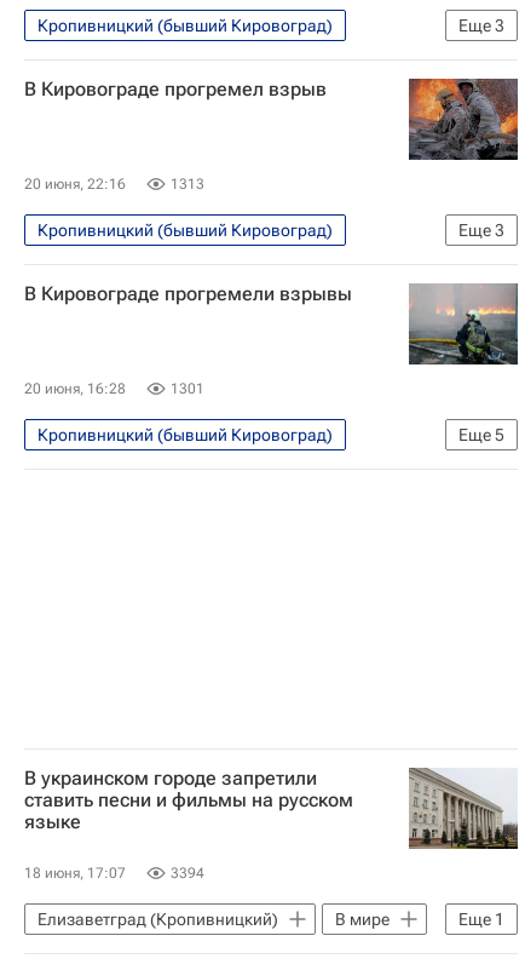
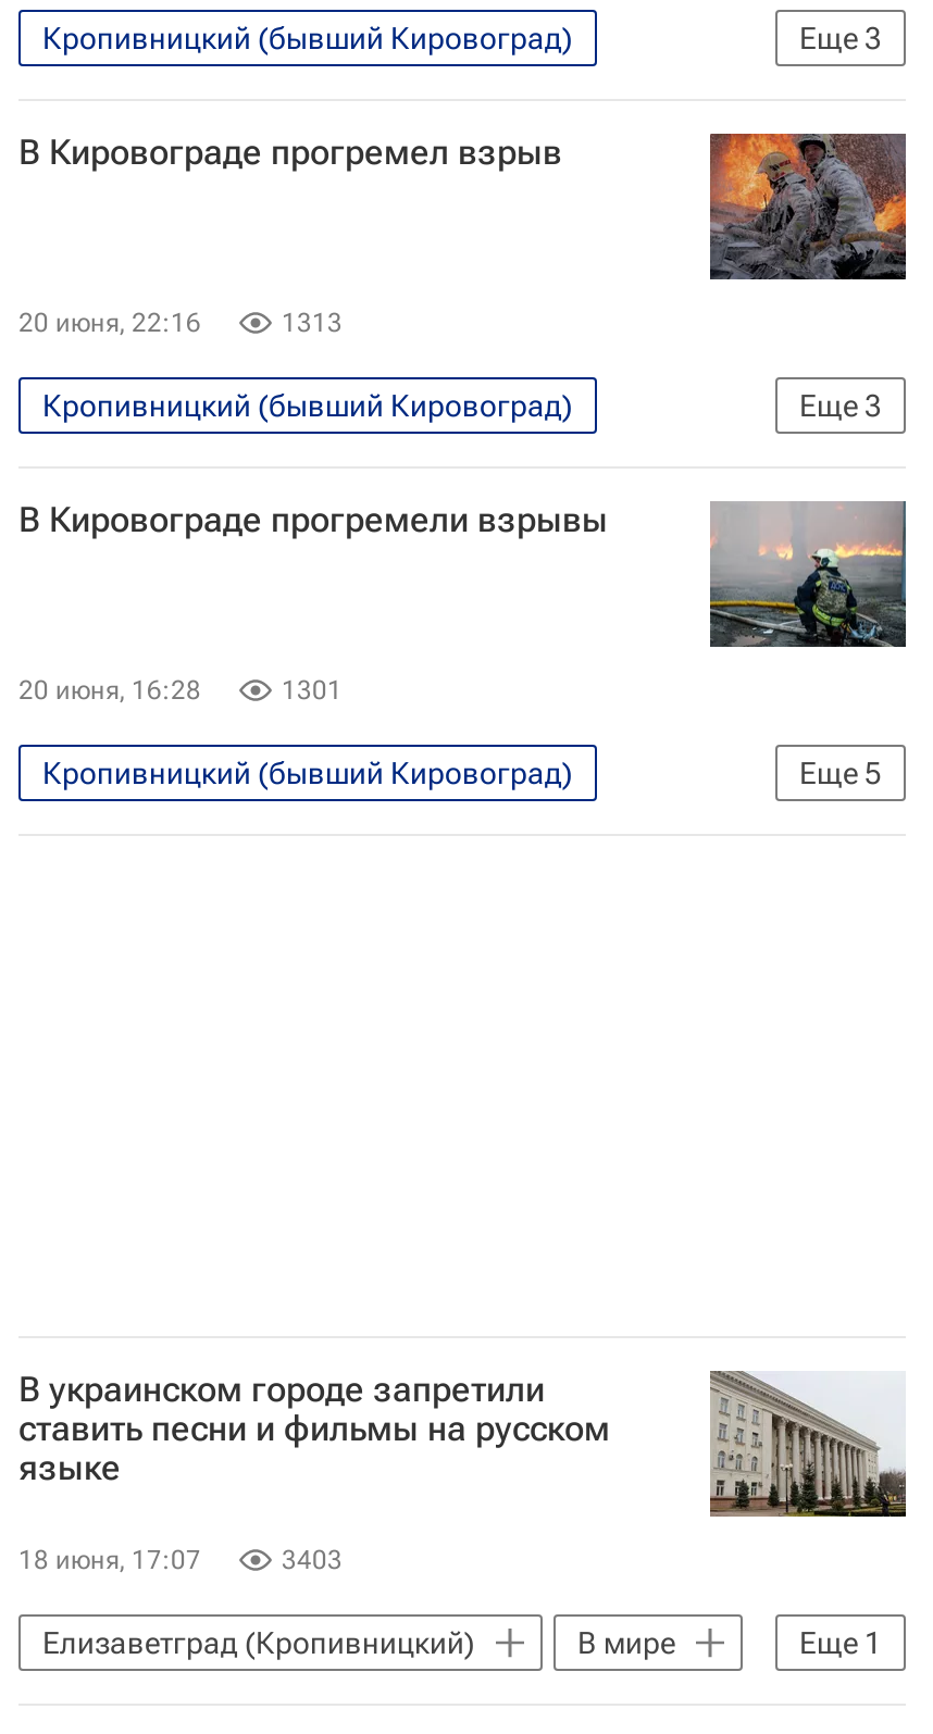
- 3394
+ 3403
